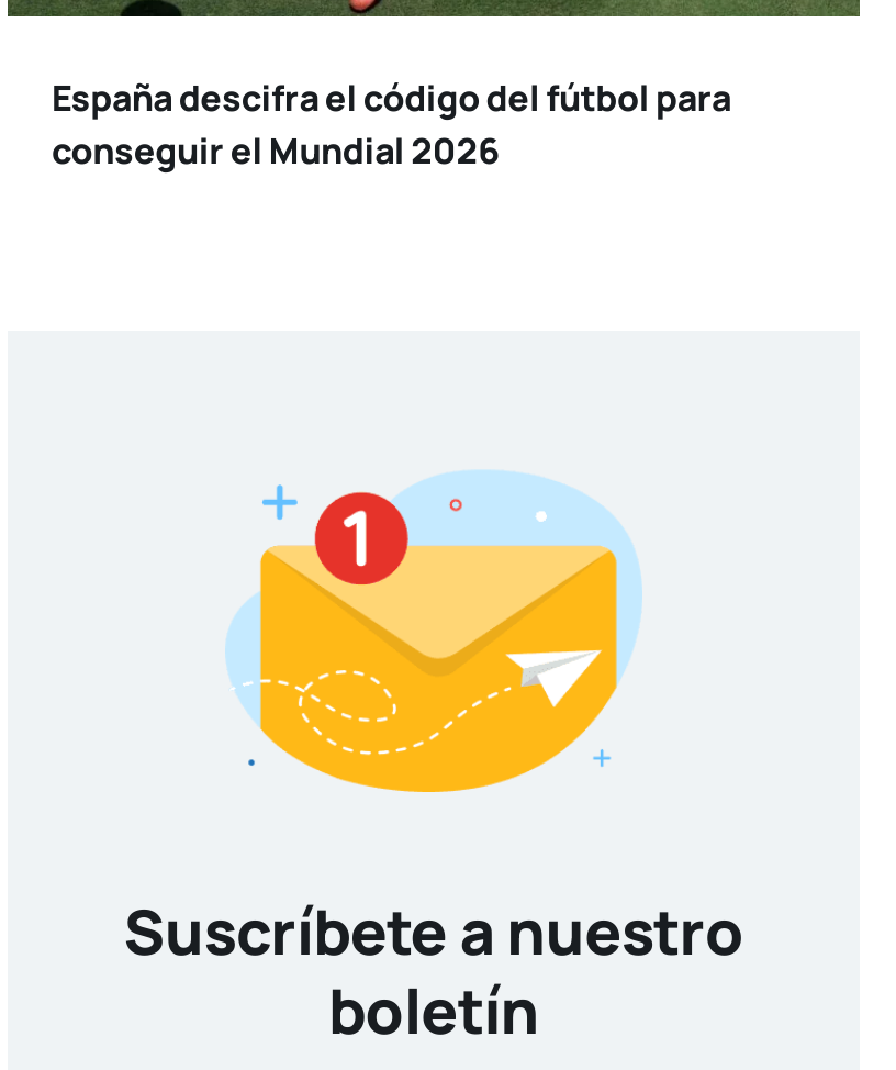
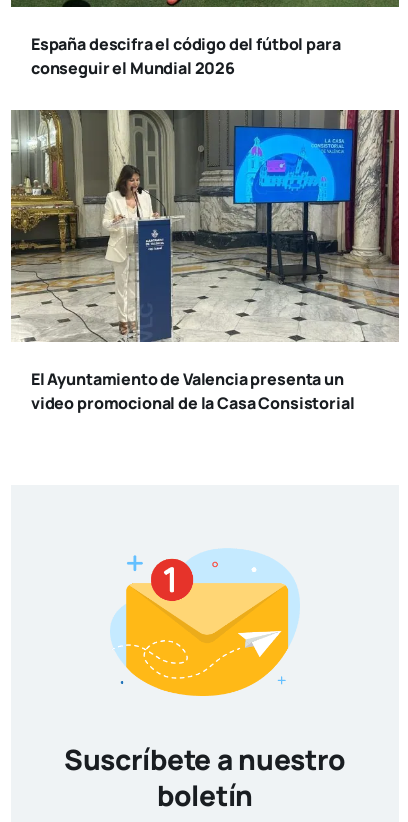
+ [image]
+ El Ayuntamiento de Valencia presenta un
+ video promocional de la Casa Consistorial
